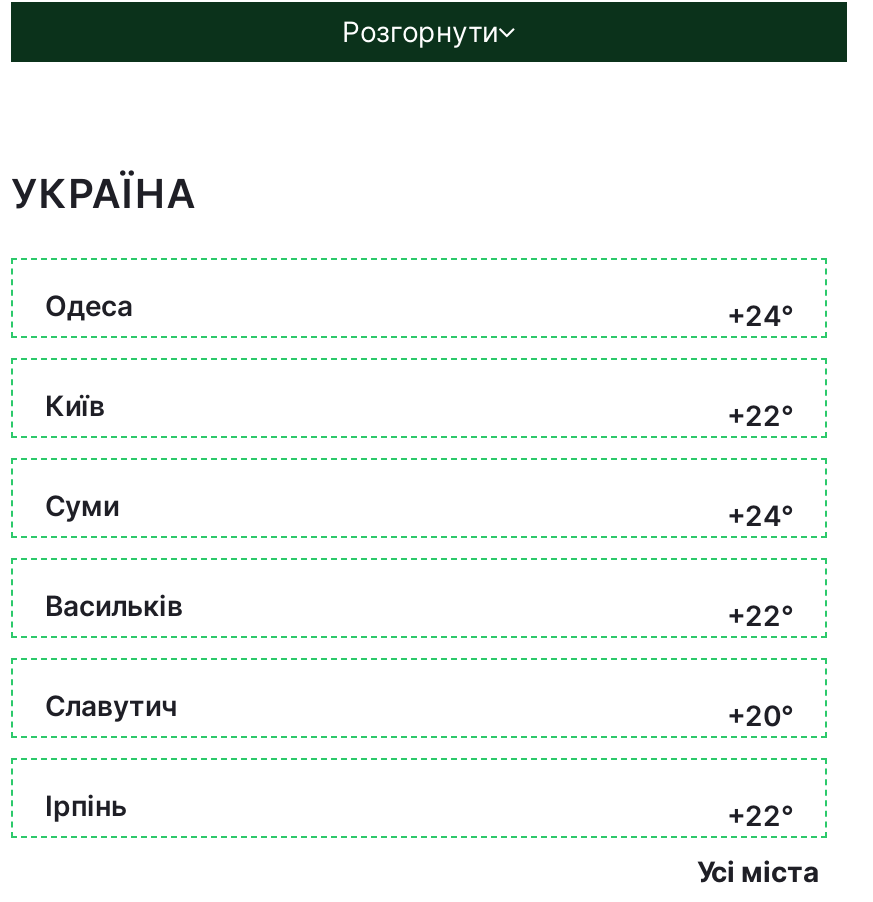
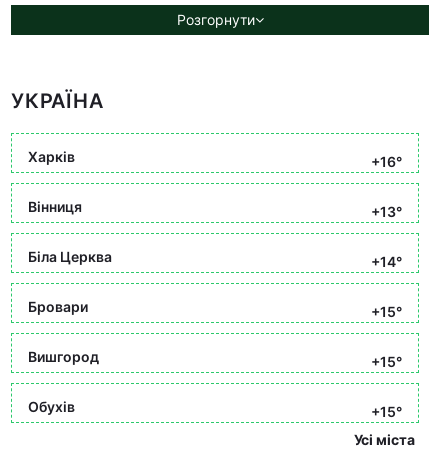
- Одеса
- +24°
+ Харків
+ +16°

- Київ
- +22°
+ Вінниця
+ +13°

- Суми
- +24°
+ Біла Церква
+ +14°

- Васильків
- +22°
+ Бровари
+ +15°

- Славутич
- +20°
+ Вишгород
+ +15°

- Ірпінь
- +22°
+ Обухів
+ +15°
